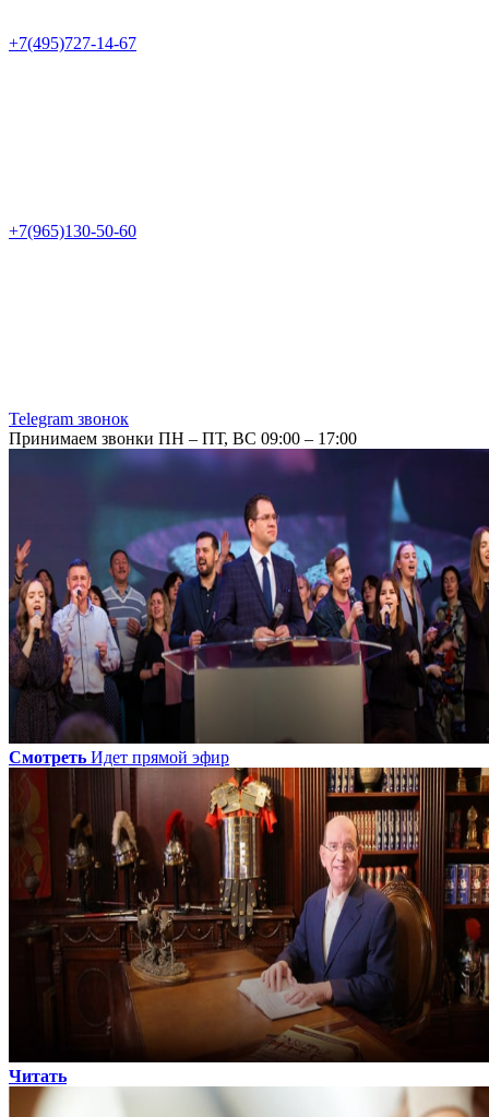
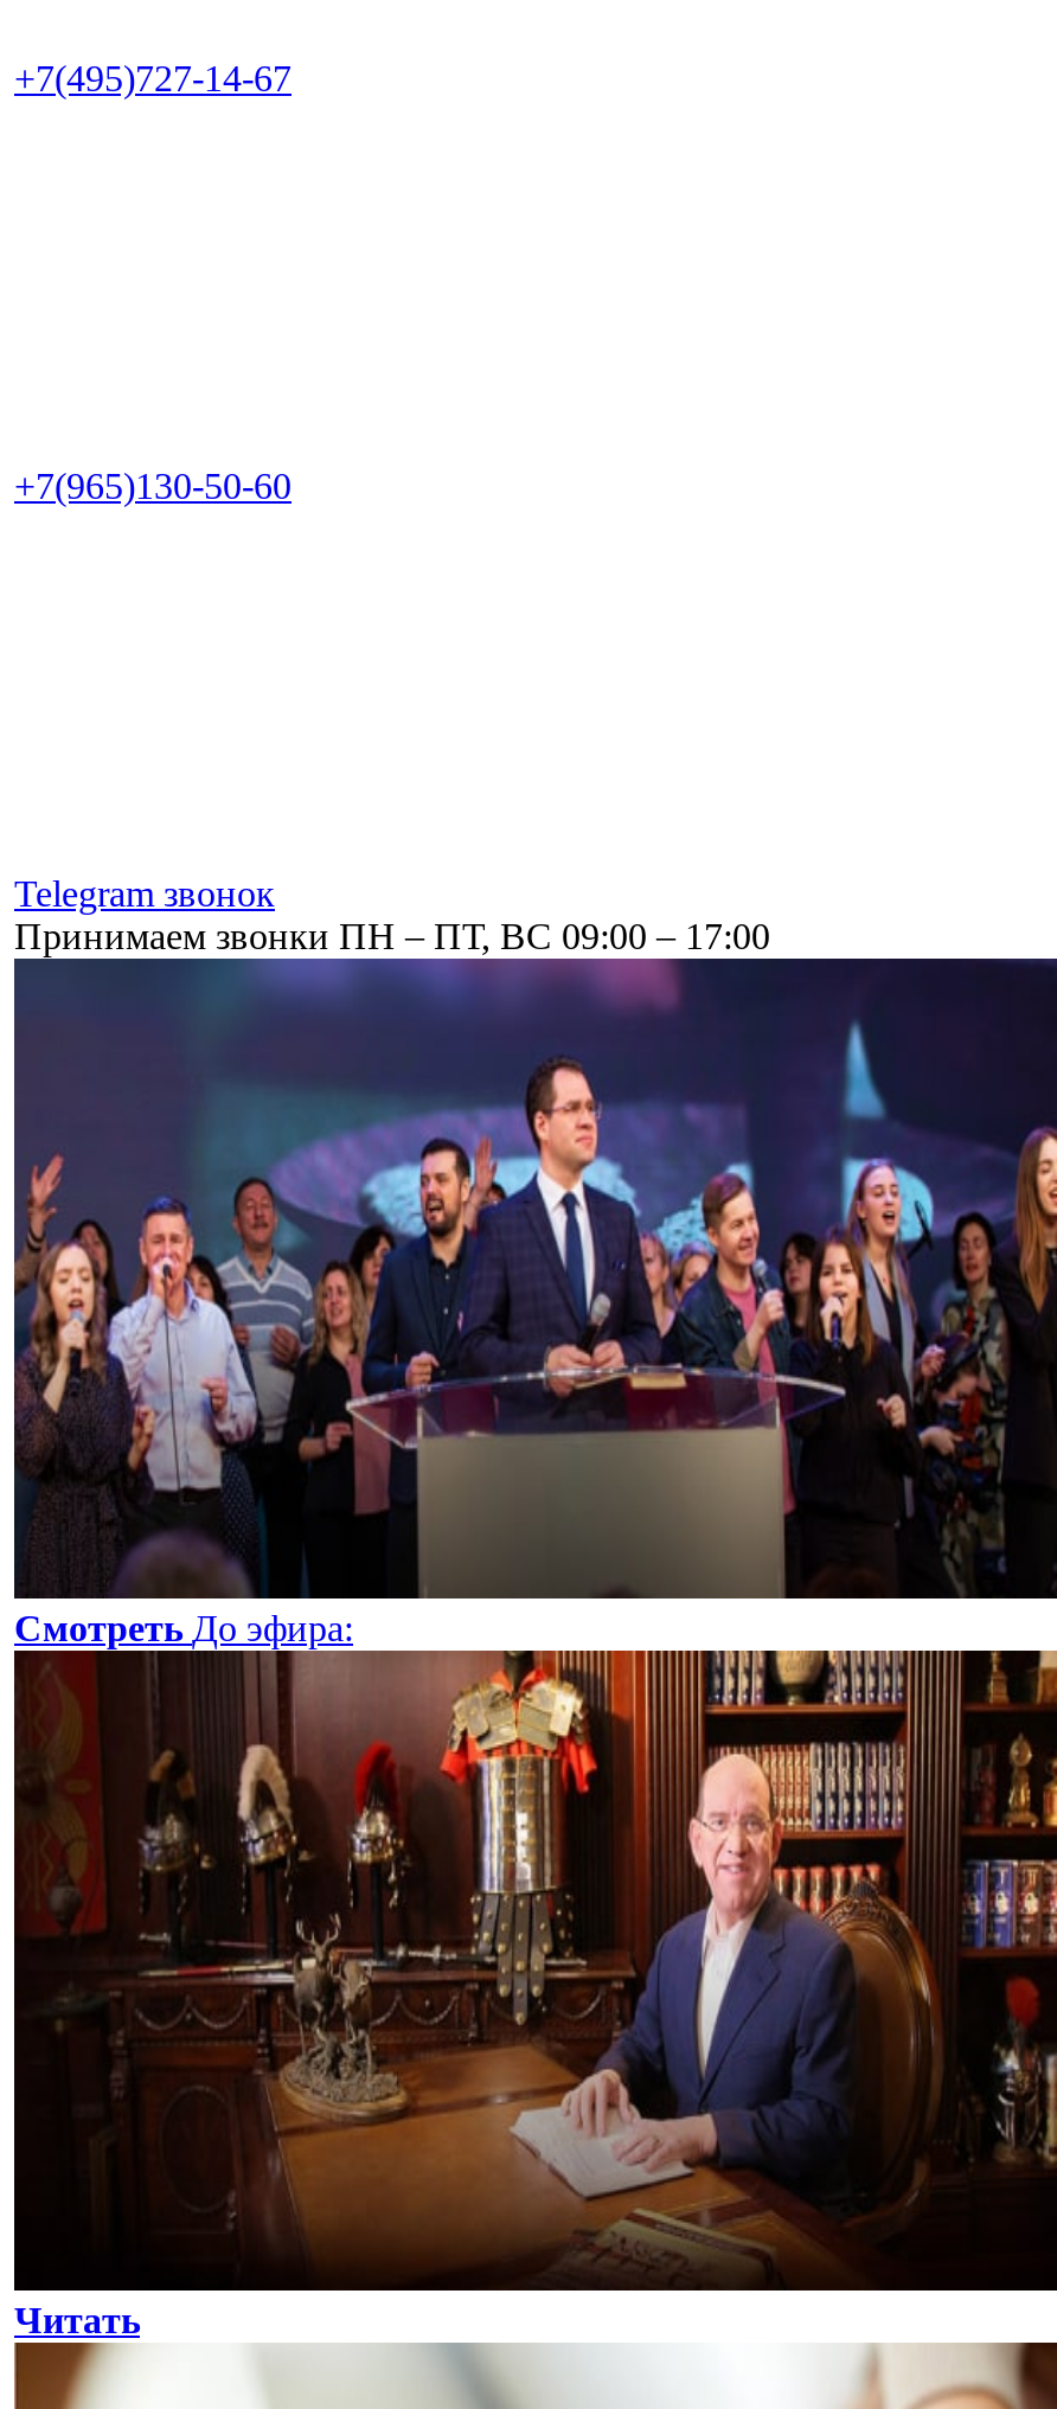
- Смотреть Идет прямой эфир
+ Смотреть До эфира:
